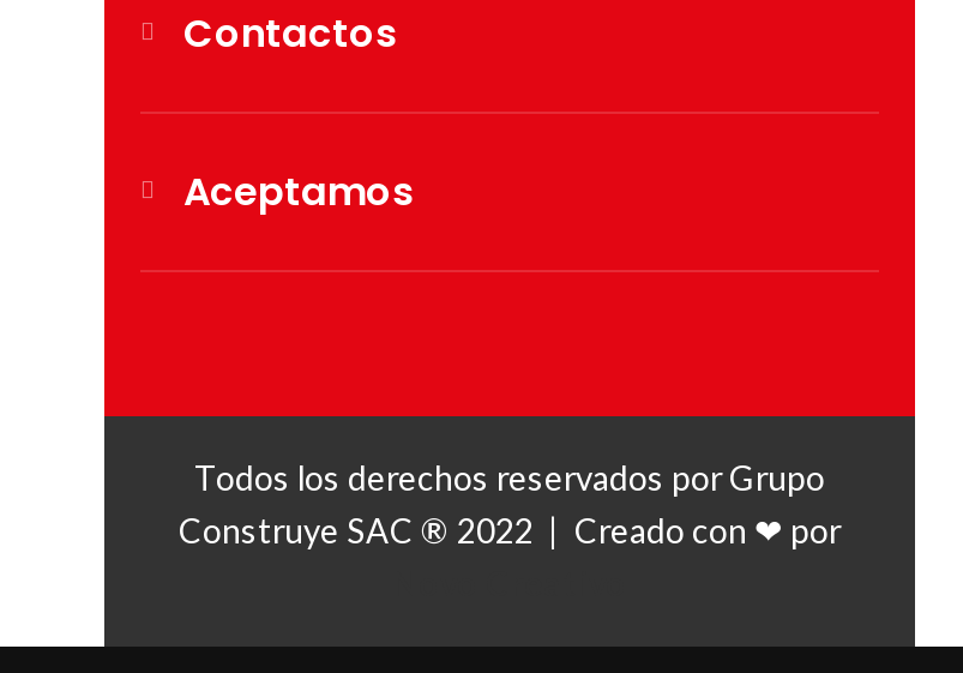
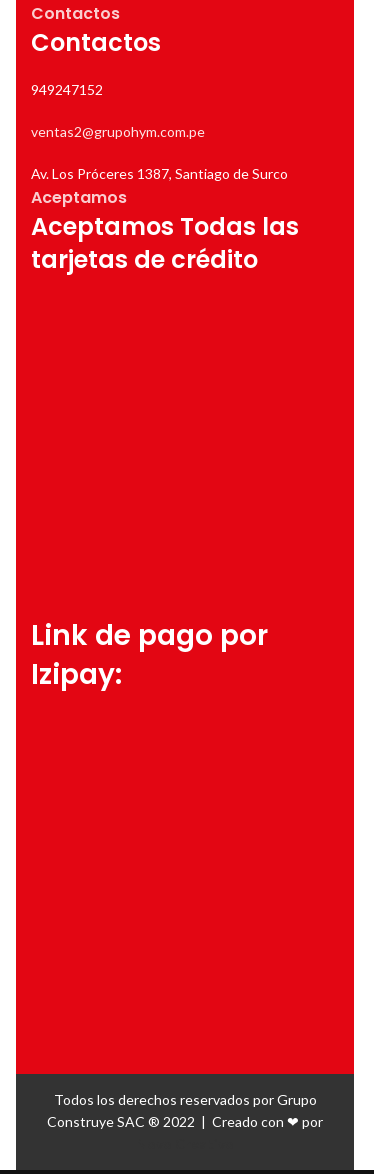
+ Contactos
+ 949247152
+ ventas2@grupohym.com.pe
+ Av. Los Próceres 1387, Santiago de Surco

+ Aceptamos Todas las
+ tarjetas de crédito

+ Link de pago por
+ Izipay:
